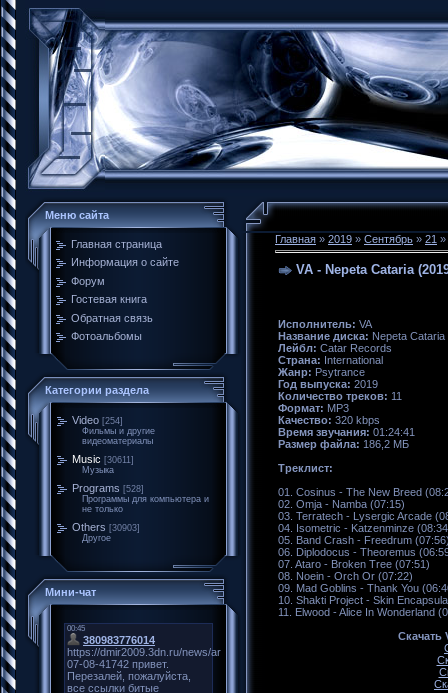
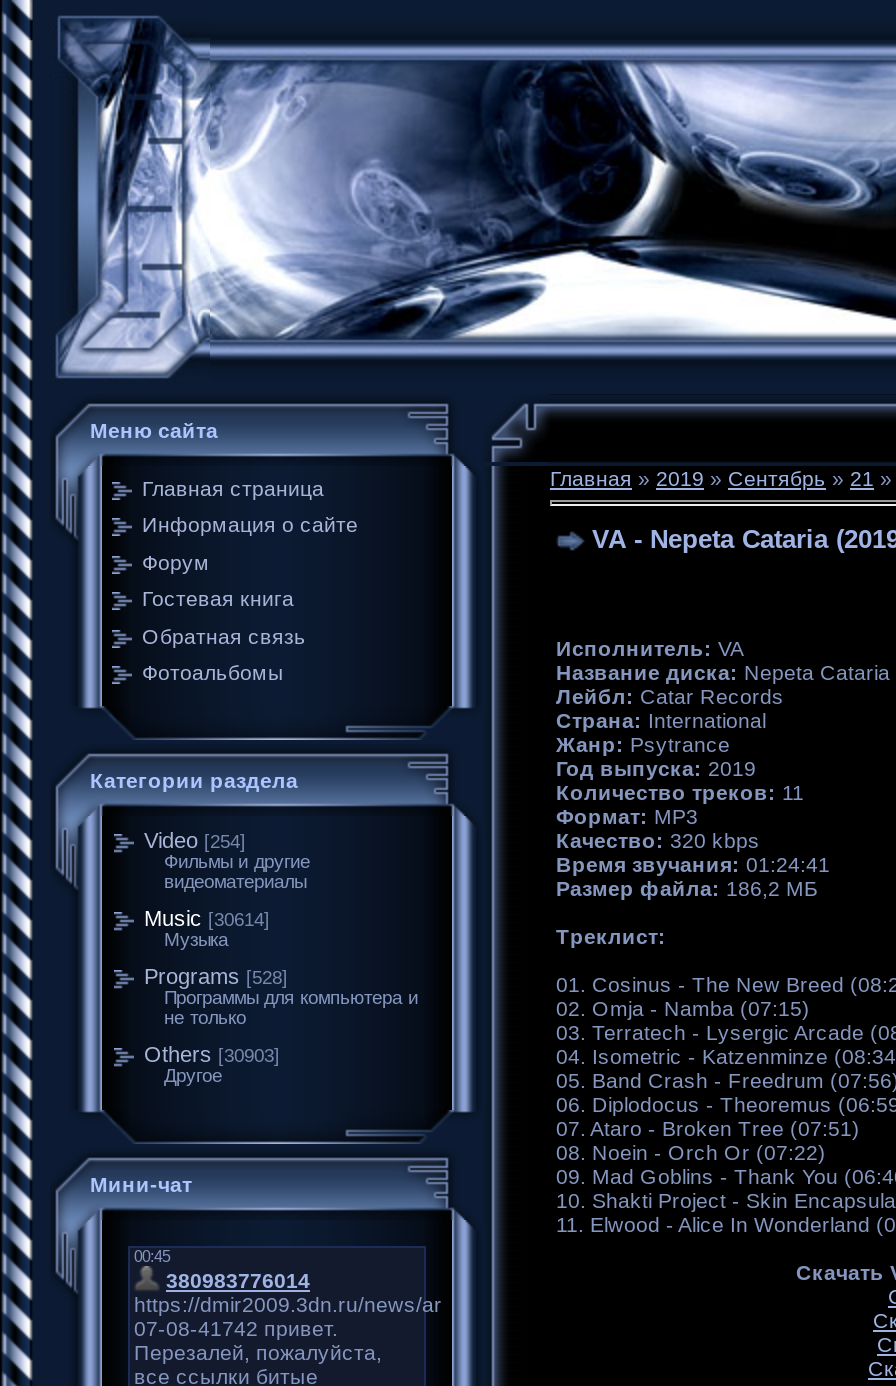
- Music [30611]
+ Music [30614]
